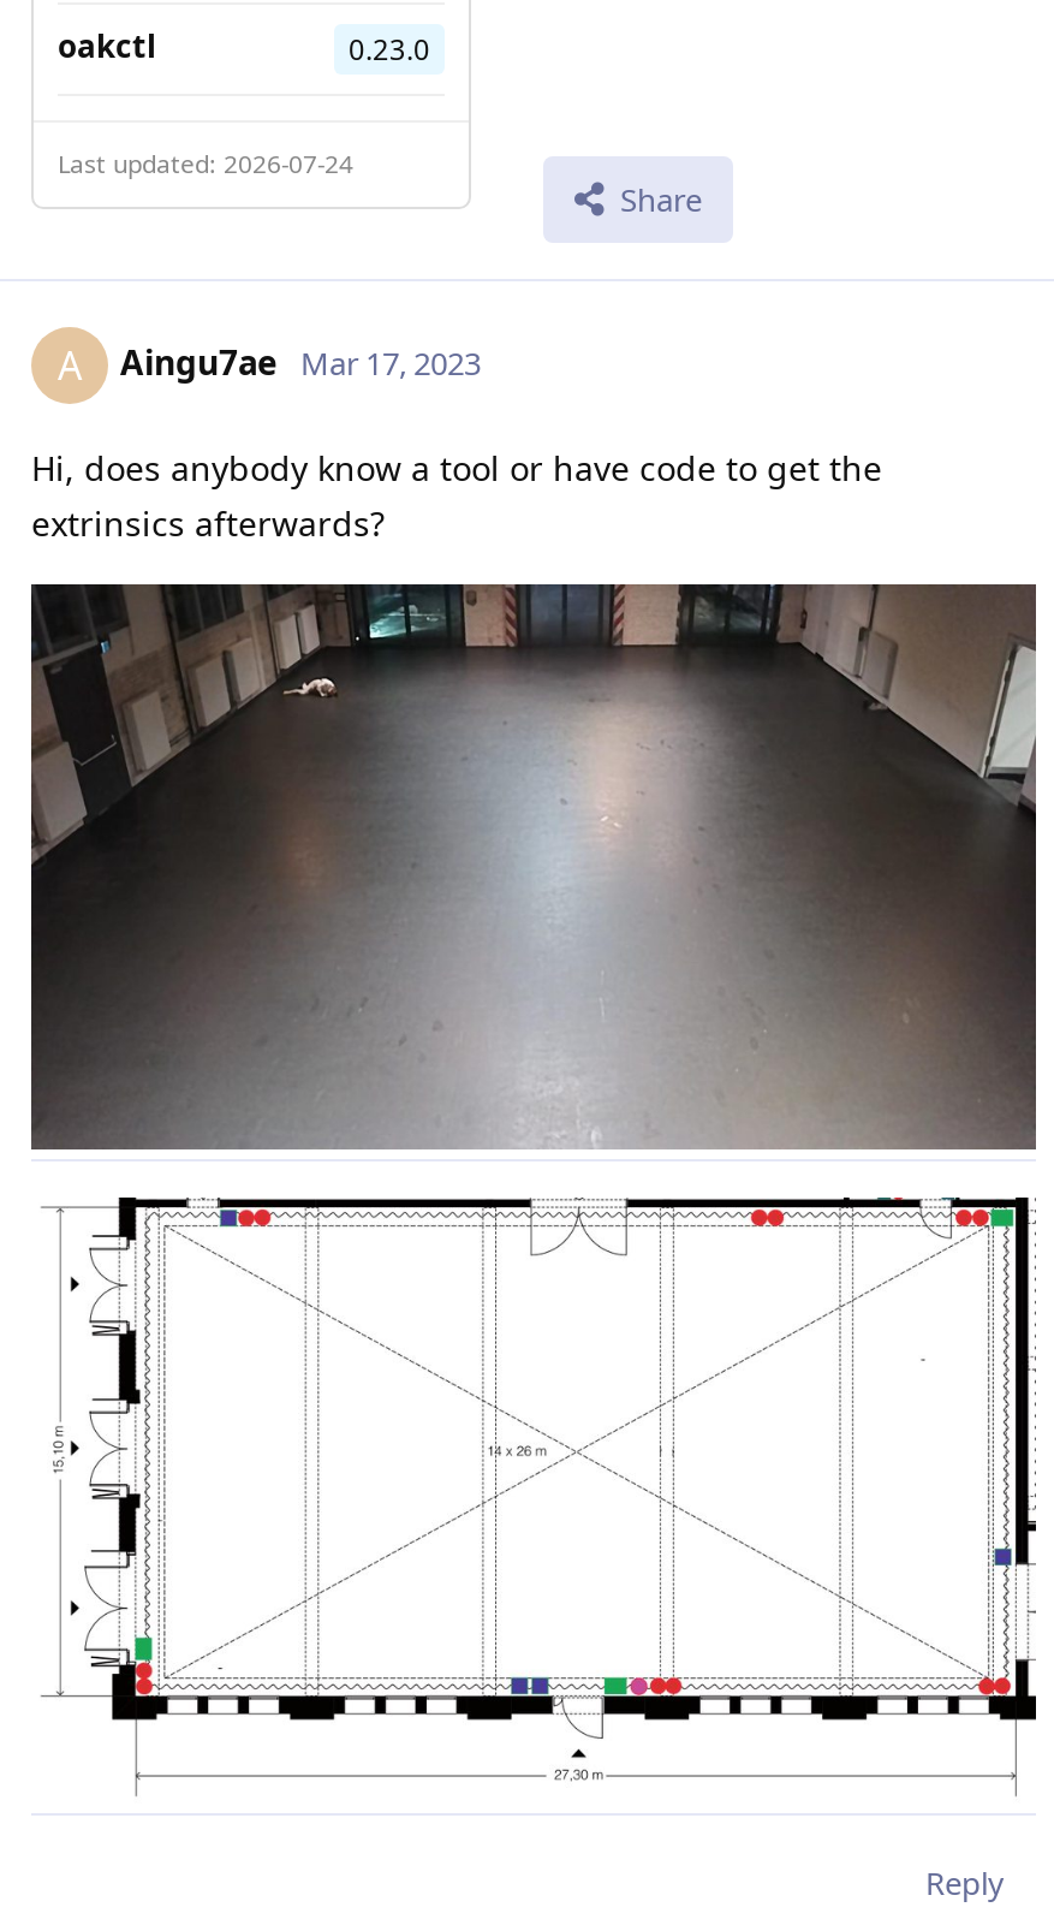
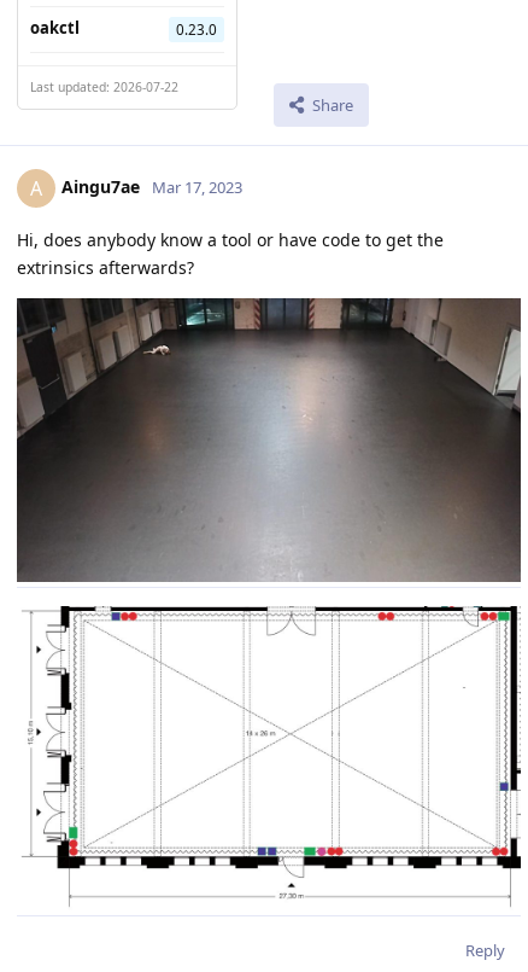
- Last updated: 2026-07-24
+ Last updated: 2026-07-22
